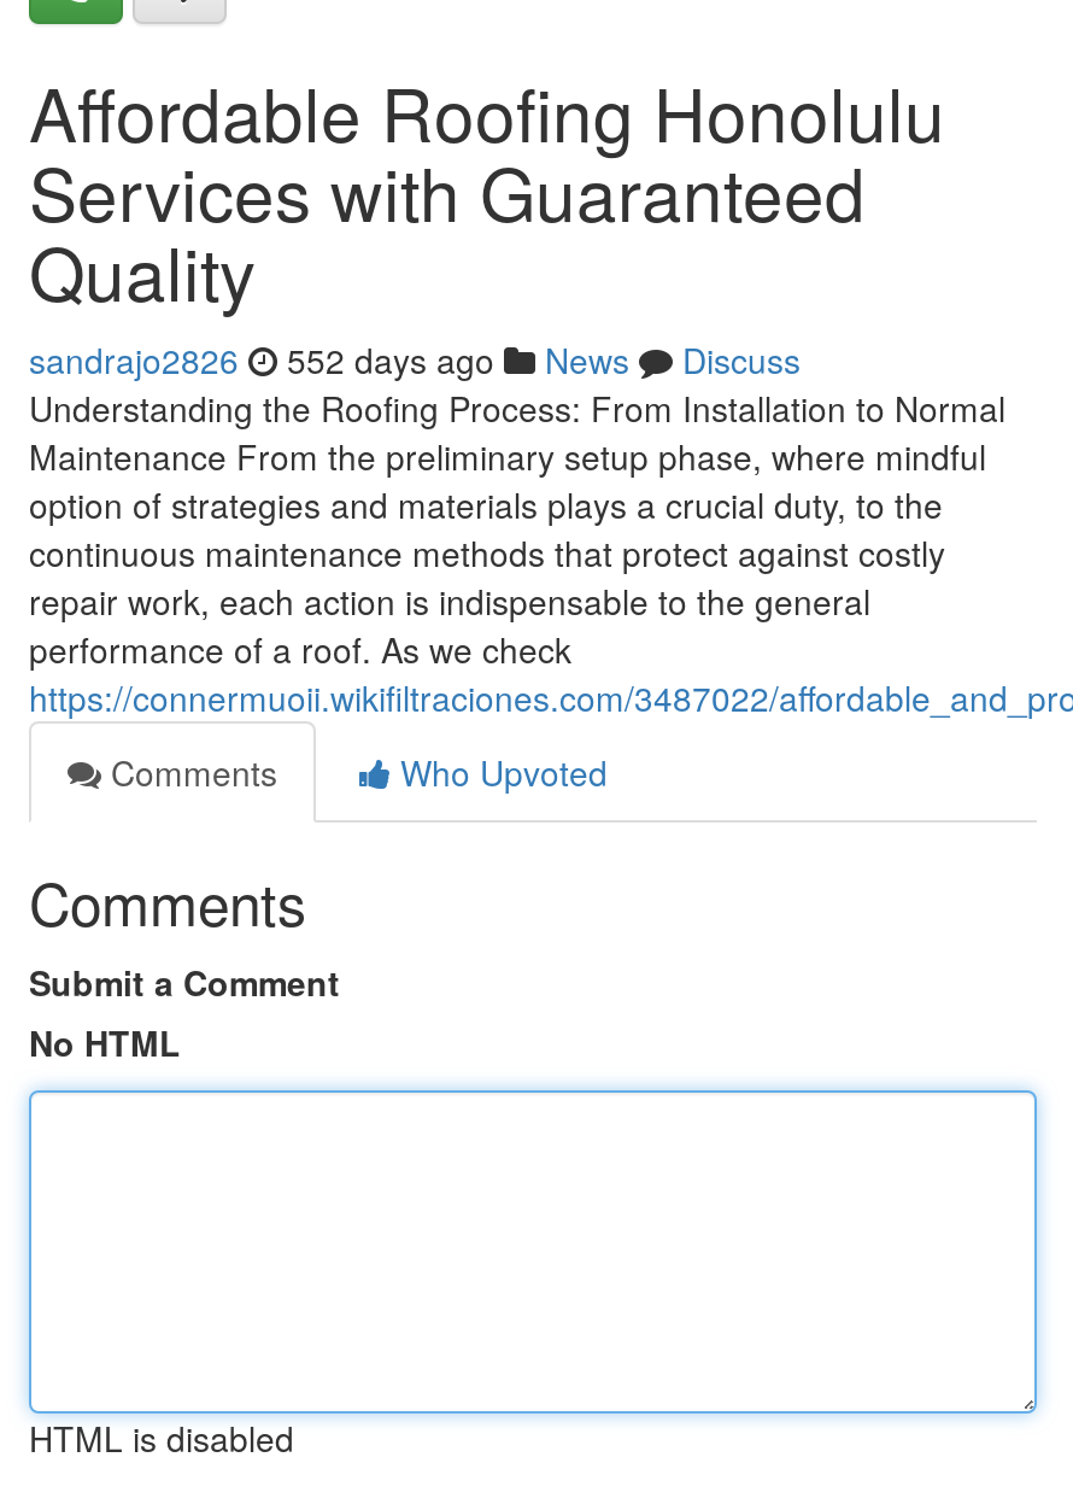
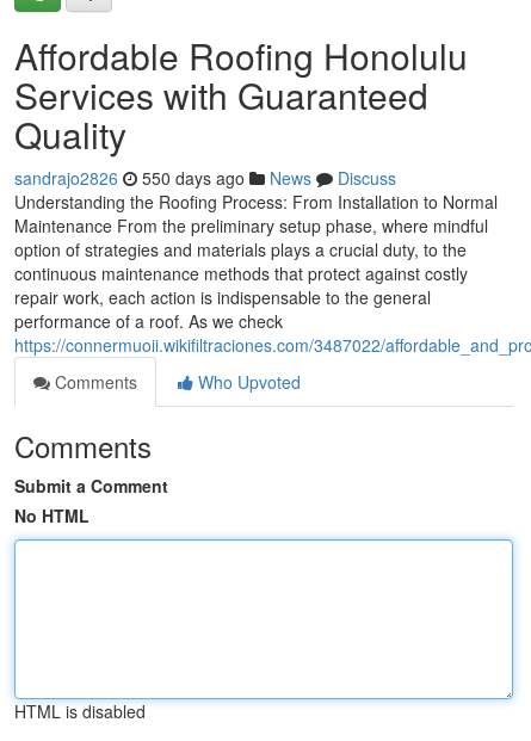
- sandrajo2826 552 days ago News Discuss
+ sandrajo2826 550 days ago News Discuss
